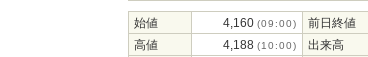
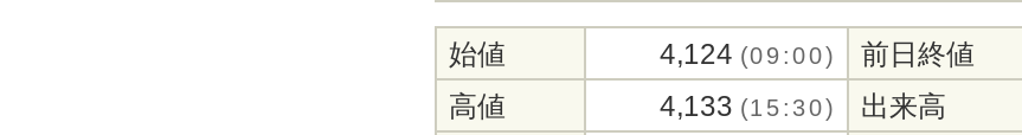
- 4,160 (09:00) 前日終値
+ 4,124 (09:00) 前日終値

- 4,188 (10:00) 出来高
+ 4,133 (15:30) 出来高
